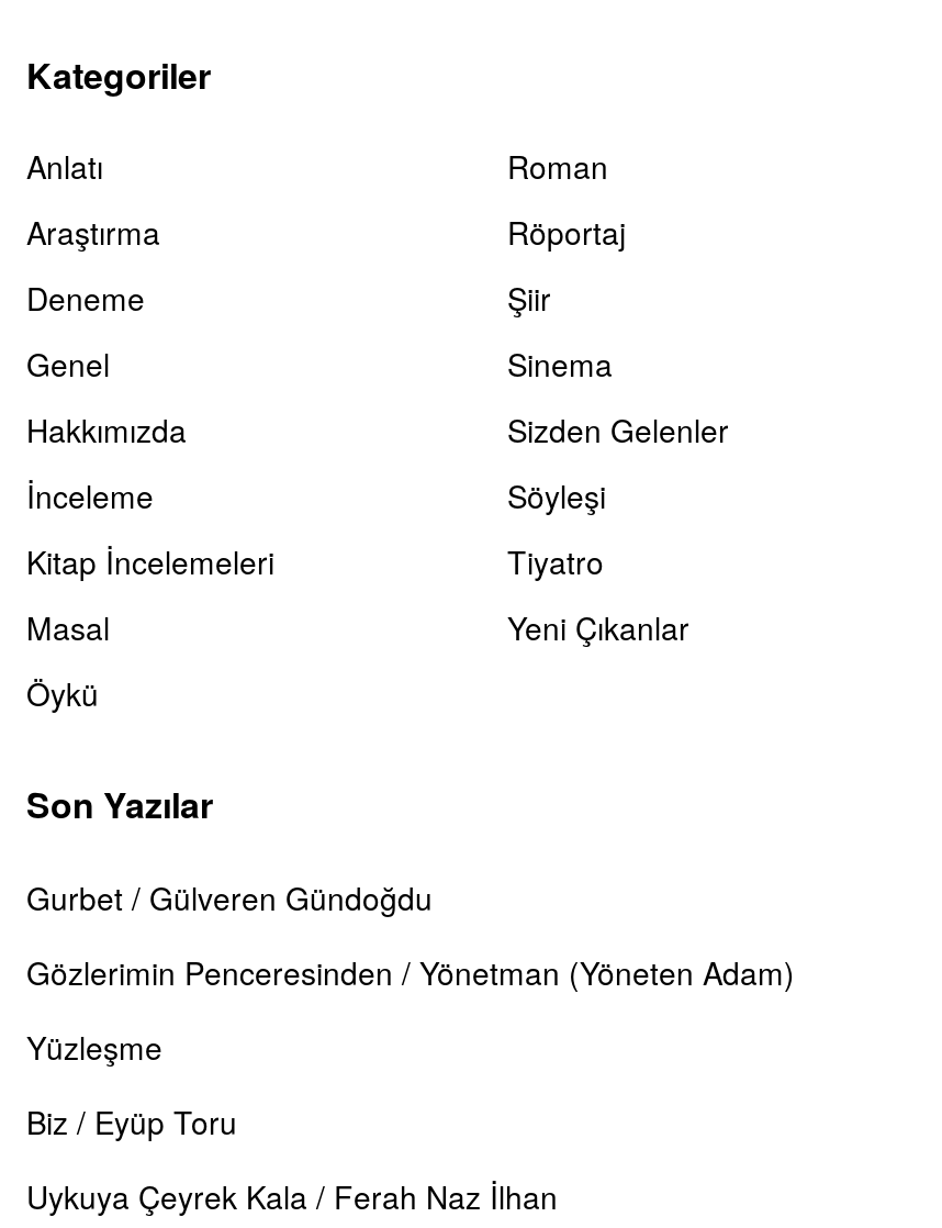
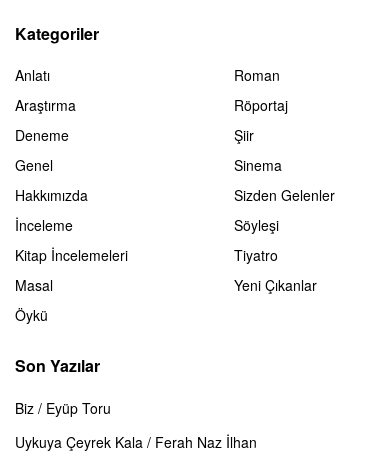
- Gurbet / Gülveren Gündoğdu
- Gözlerimin Penceresinden / Yönetman (Yöneten Adam)
- Yüzleşme
